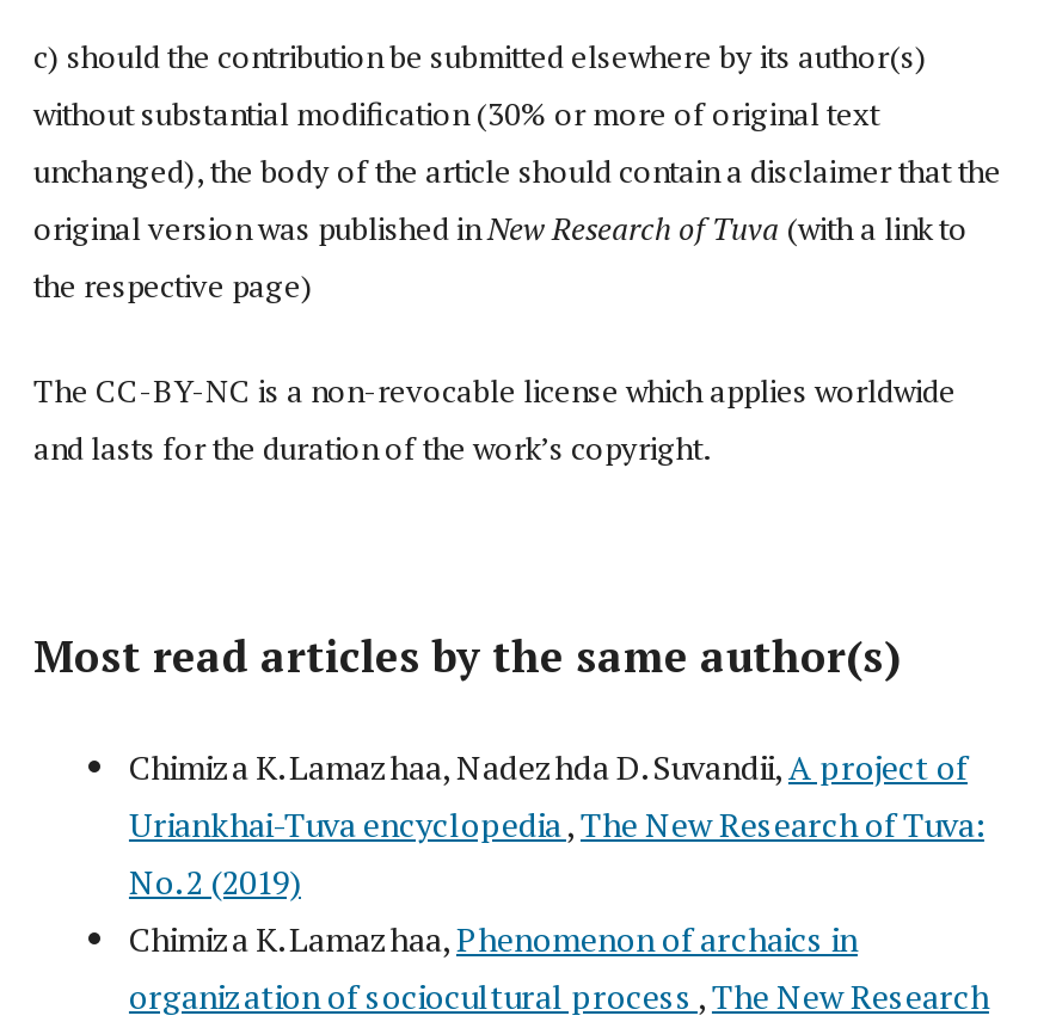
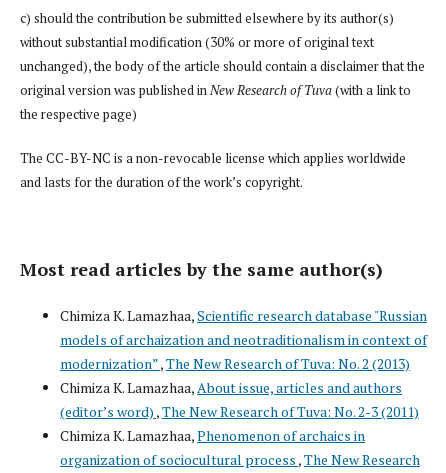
- Chimiza K. Lamazhaa, Nadezhda D. Suvandii, A project of
- Uriankhai-Tuva encyclopedia,The New Research of Tuva:
- No. 2 (2019)
+ Chimiza K. Lamazhaa, Scientific research database "Russian
+ models of archaization and neotraditionalism in context of
+ modernization”,The New Research of Tuva: No. 2 (2013)
+ Chimiza K. Lamazhaa, About issue, articles and authors
+ (editor’s word),The New Research of Tuva: No. 2-3 (2011)
